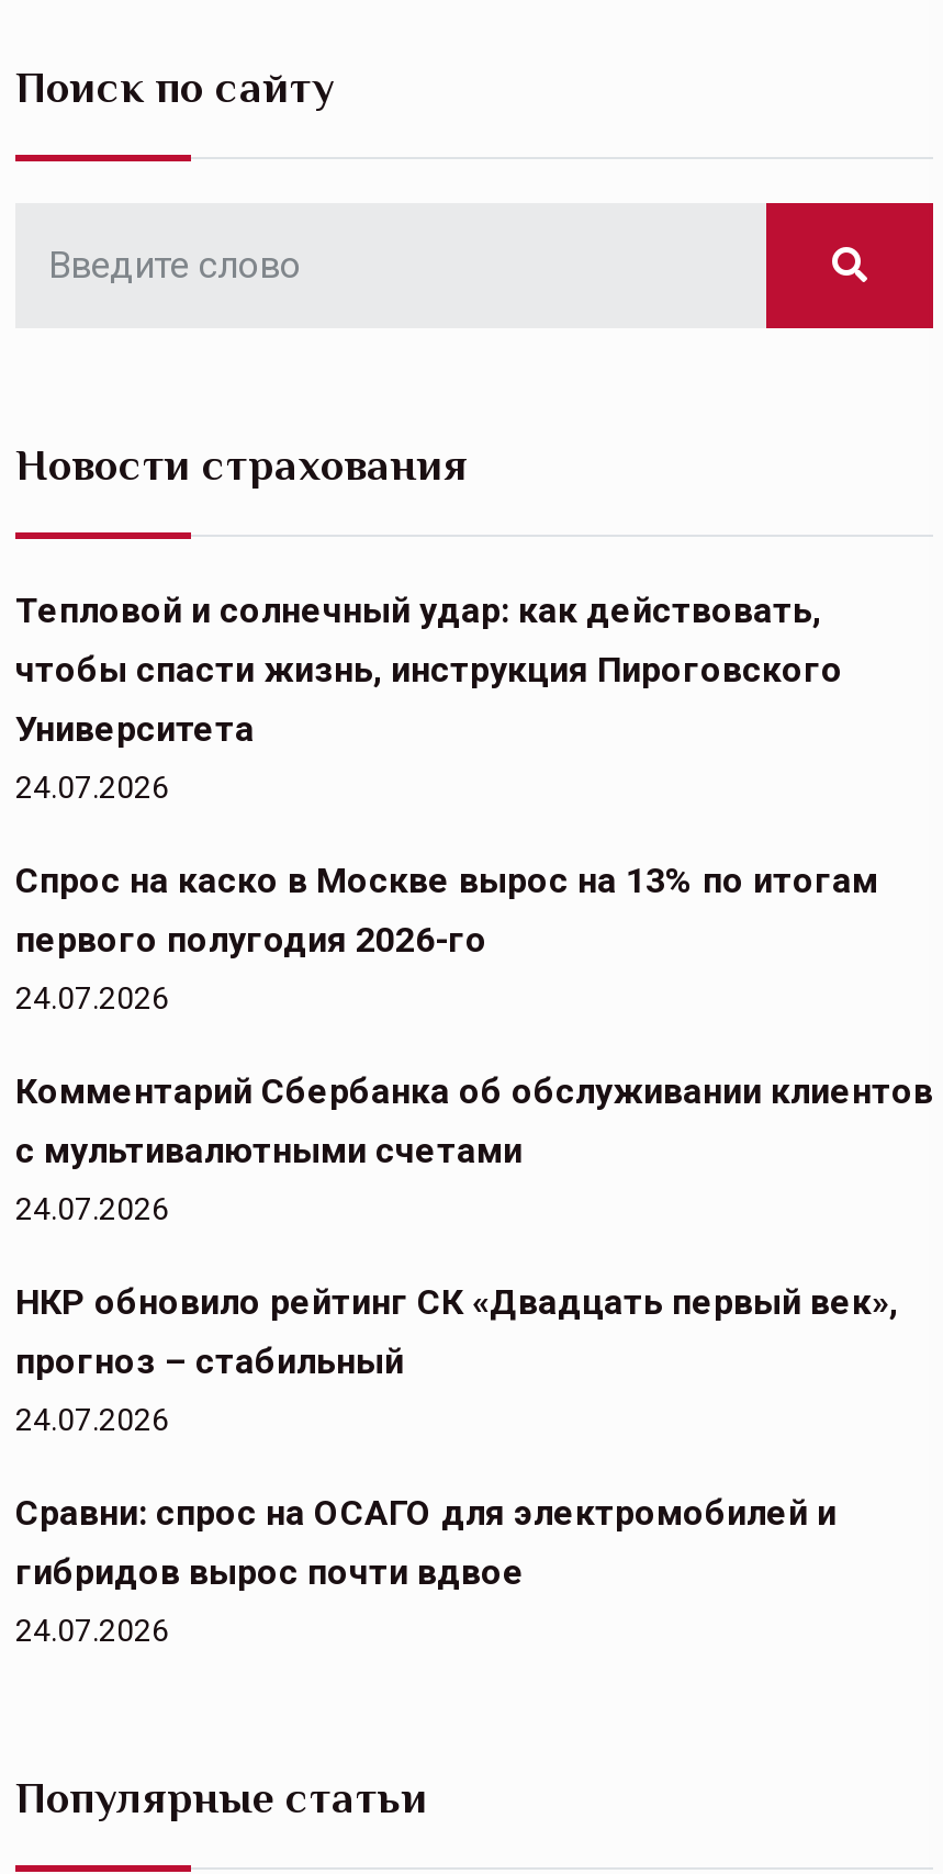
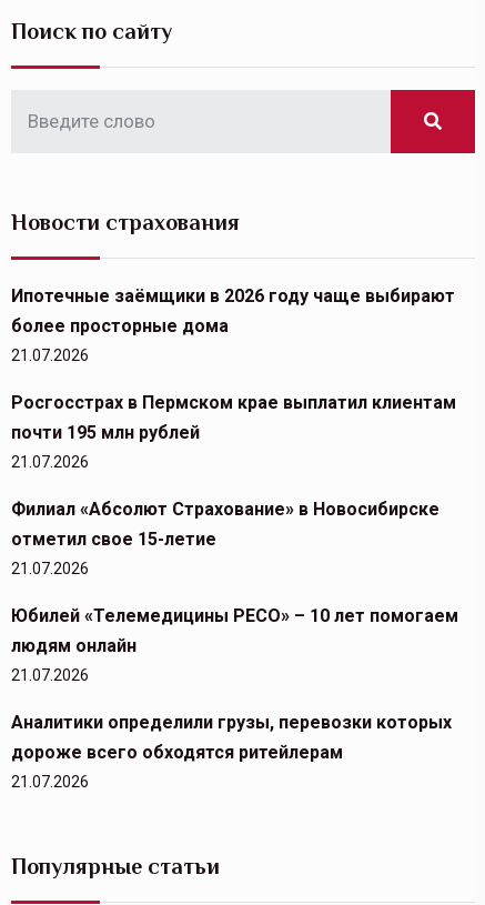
- Тепловой и солнечный удар: как действовать,
- чтобы спасти жизнь, инструкция Пироговского
- Университета
+ Ипотечные заёмщики в 2026 году чаще выбирают
+ более просторные дома

- 24.07.2026
+ 21.07.2026

- Спрос на каско в Москве вырос на 13% по итогам
- первого полугодия 2026-го
+ Росгосстрах в Пермском крае выплатил клиентам
+ почти 195 млн рублей

- 24.07.2026
+ 21.07.2026

- Комментарий Сбербанка об обслуживании клиентов
- с мультивалютными счетами
+ Филиал «Абсолют Страхование» в Новосибирске
+ отметил свое 15-летие

- 24.07.2026
+ 21.07.2026

- НКР обновило рейтинг СК «Двадцать первый век»,
- прогноз – стабильный
+ Юбилей «Телемедицины РЕСО» – 10 лет помогаем
+ людям онлайн

- 24.07.2026
+ 21.07.2026

- Сравни: спрос на ОСАГО для электромобилей и
- гибридов вырос почти вдвое
+ Аналитики определили грузы, перевозки которых
+ дороже всего обходятся ритейлерам

- 24.07.2026
+ 21.07.2026
